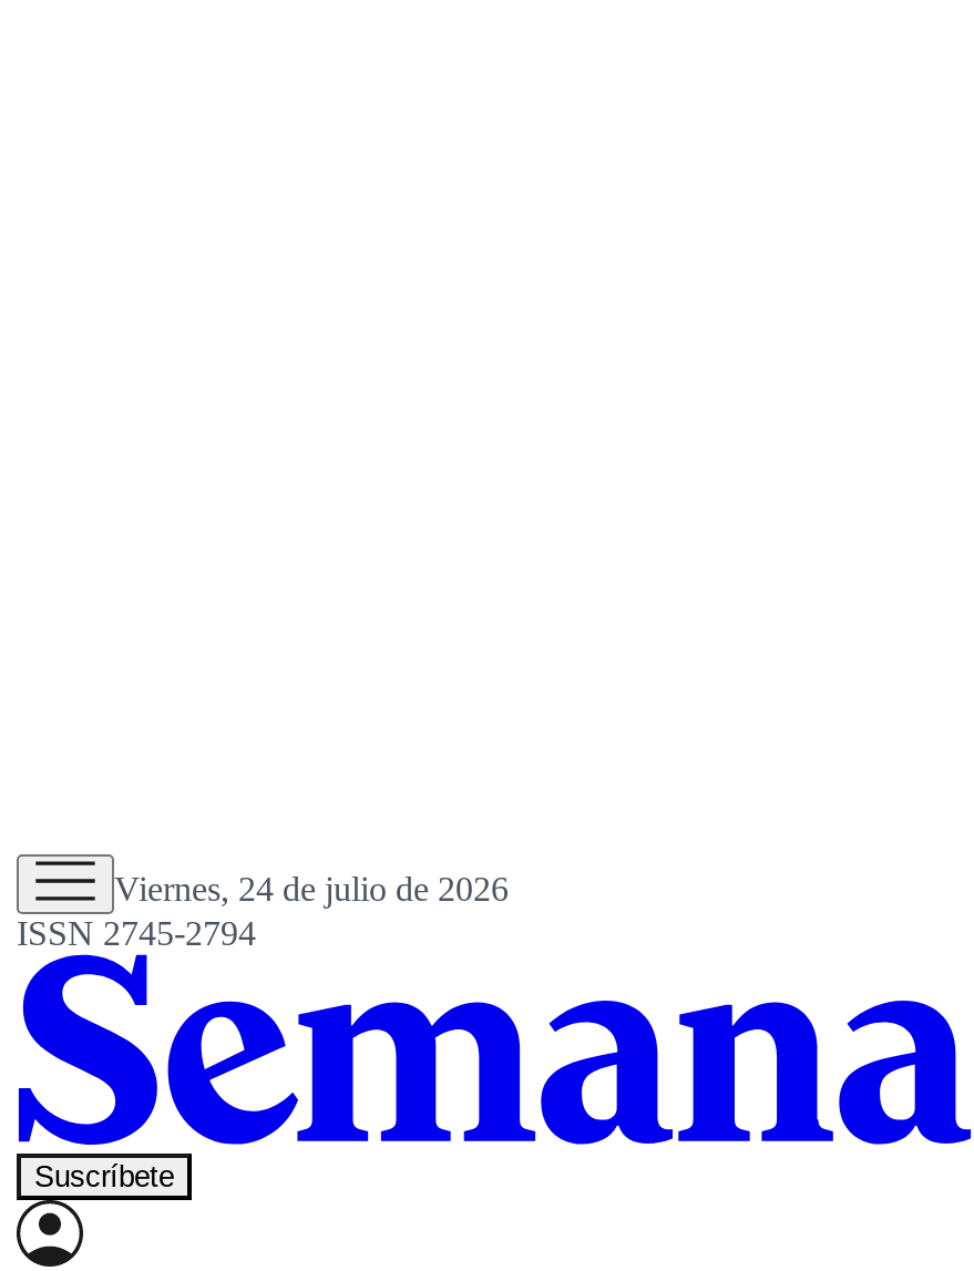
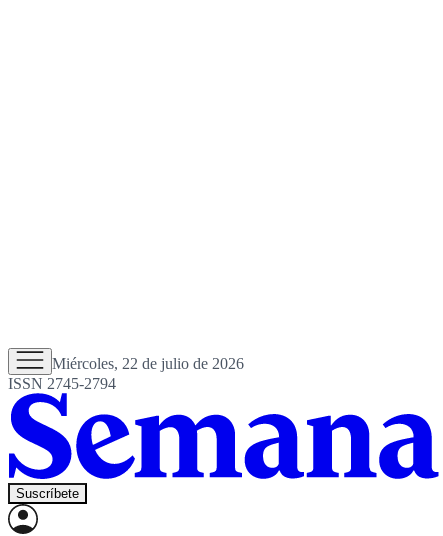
- Viernes, 24 de julio de 2026
+ Miércoles, 22 de julio de 2026
